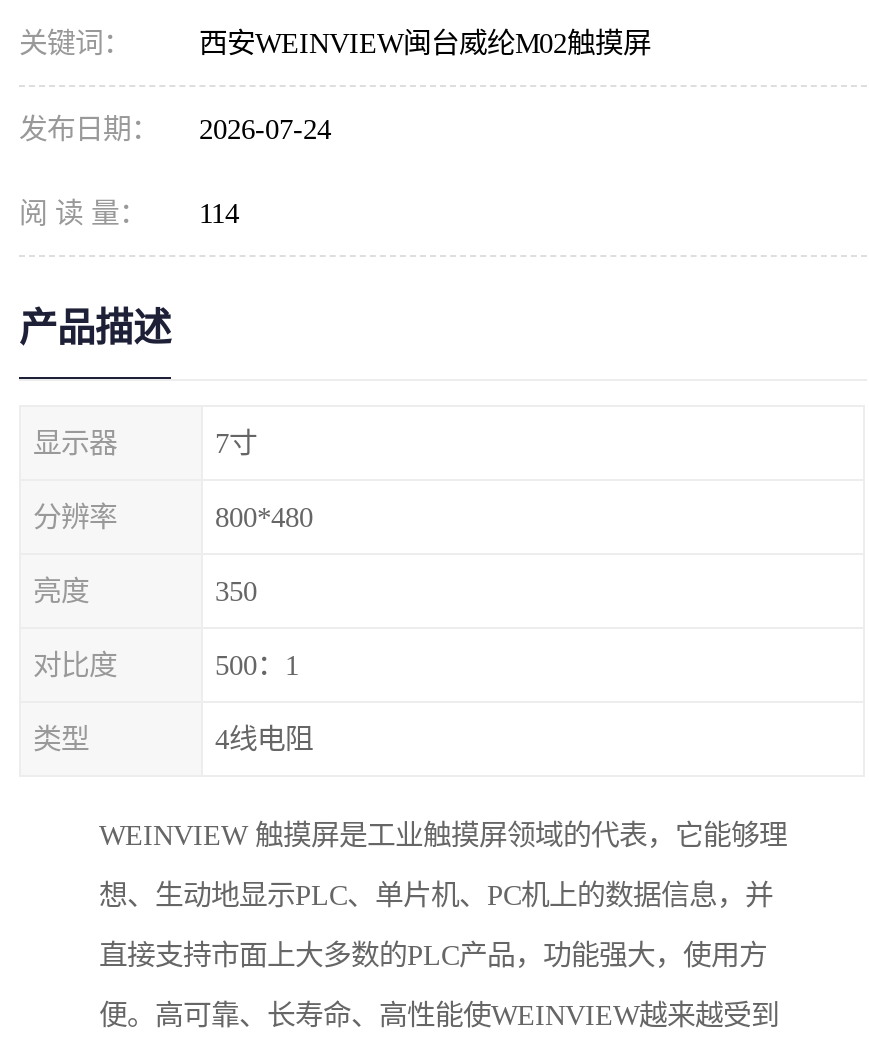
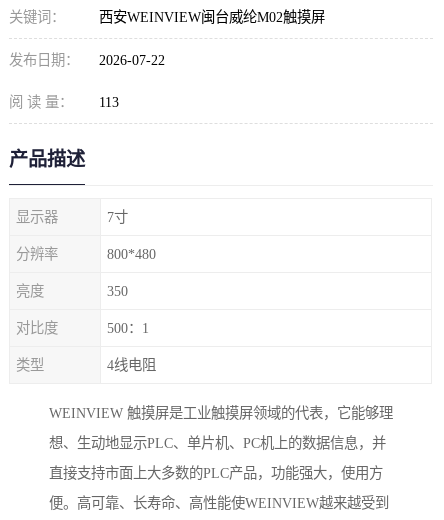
- 发布日期： 2026-07-24
+ 发布日期： 2026-07-22

- 阅 读 量： 114
+ 阅 读 量： 113
